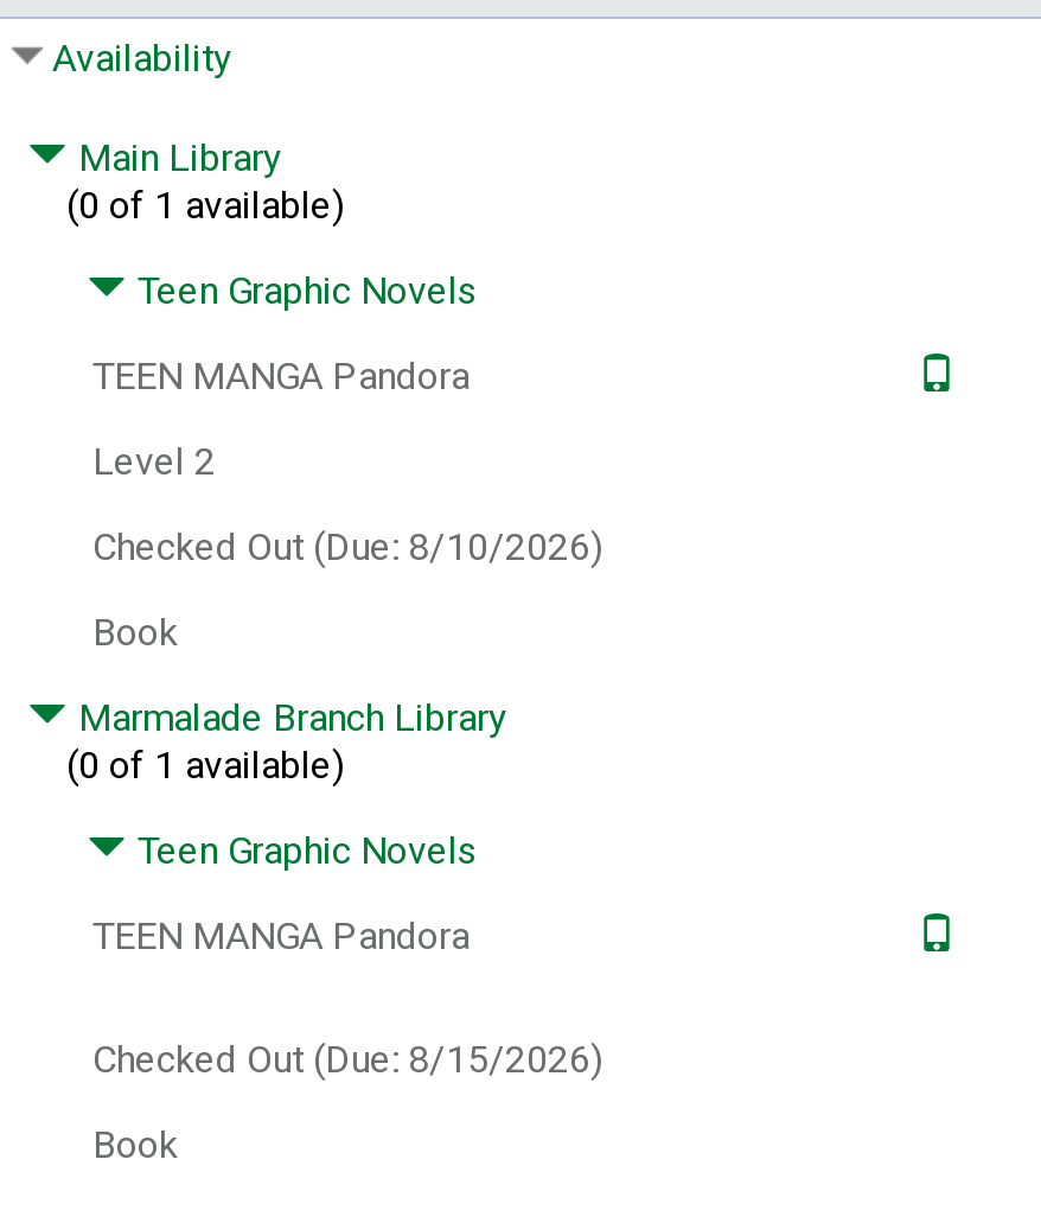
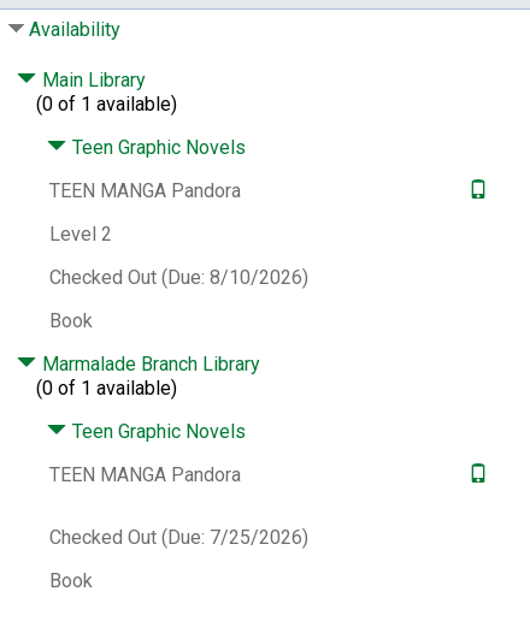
- Checked Out (Due: 8/15/2026)
+ Checked Out (Due: 7/25/2026)
